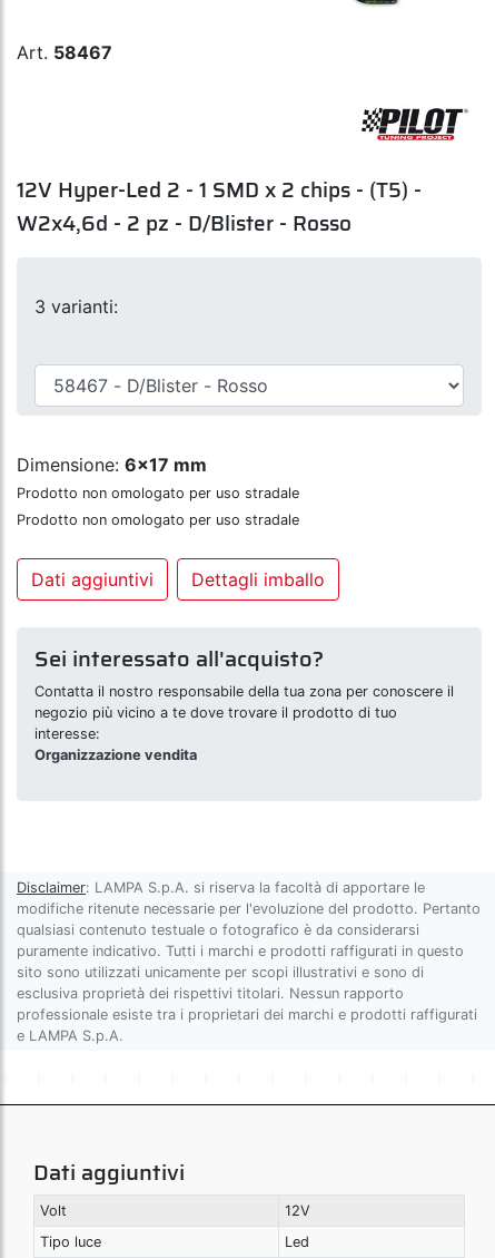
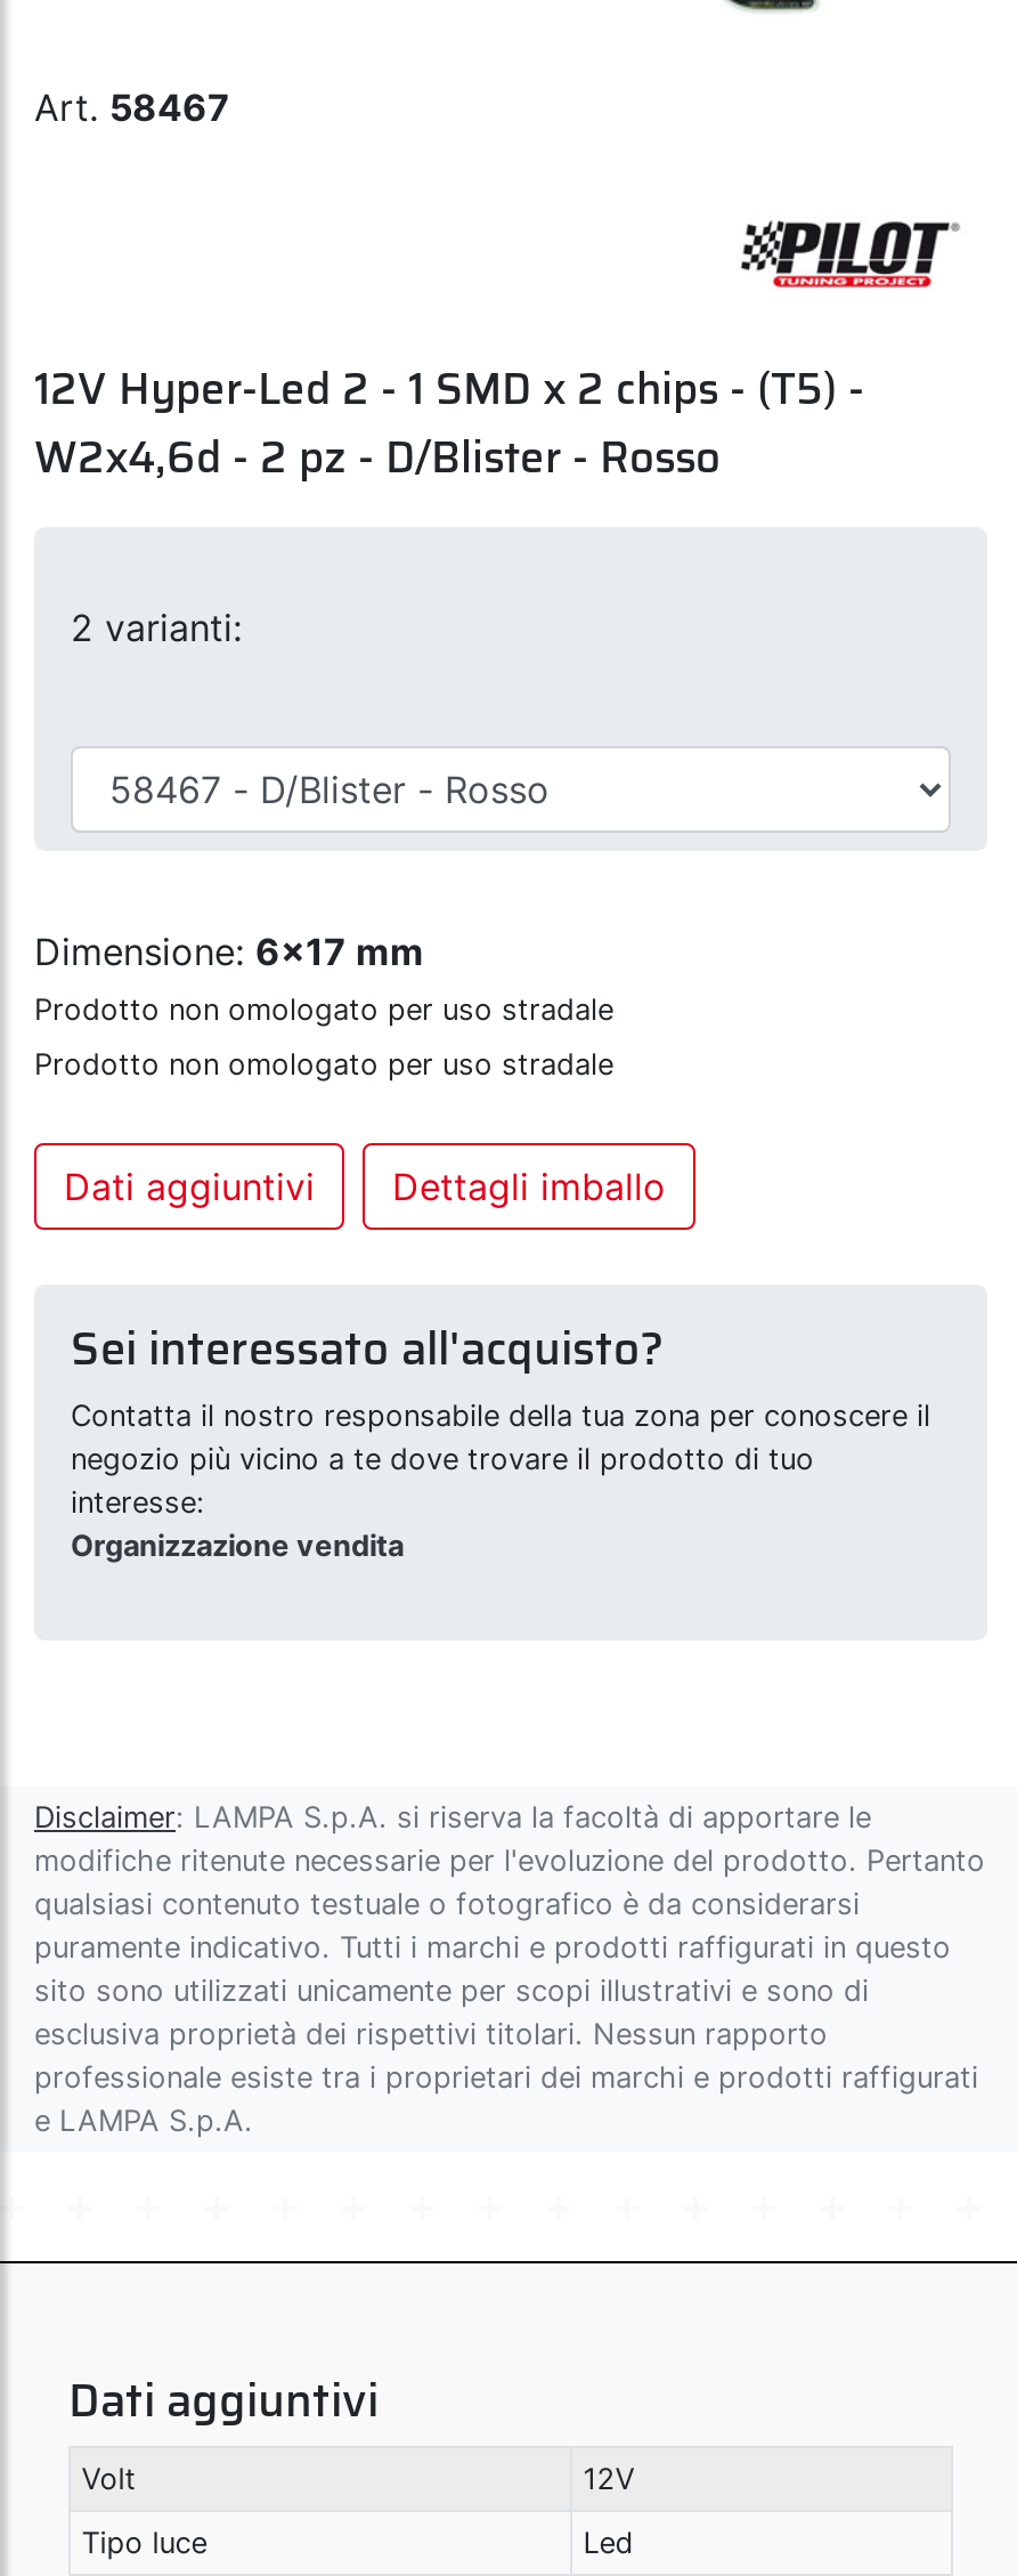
- 3 varianti:
+ 2 varianti:
